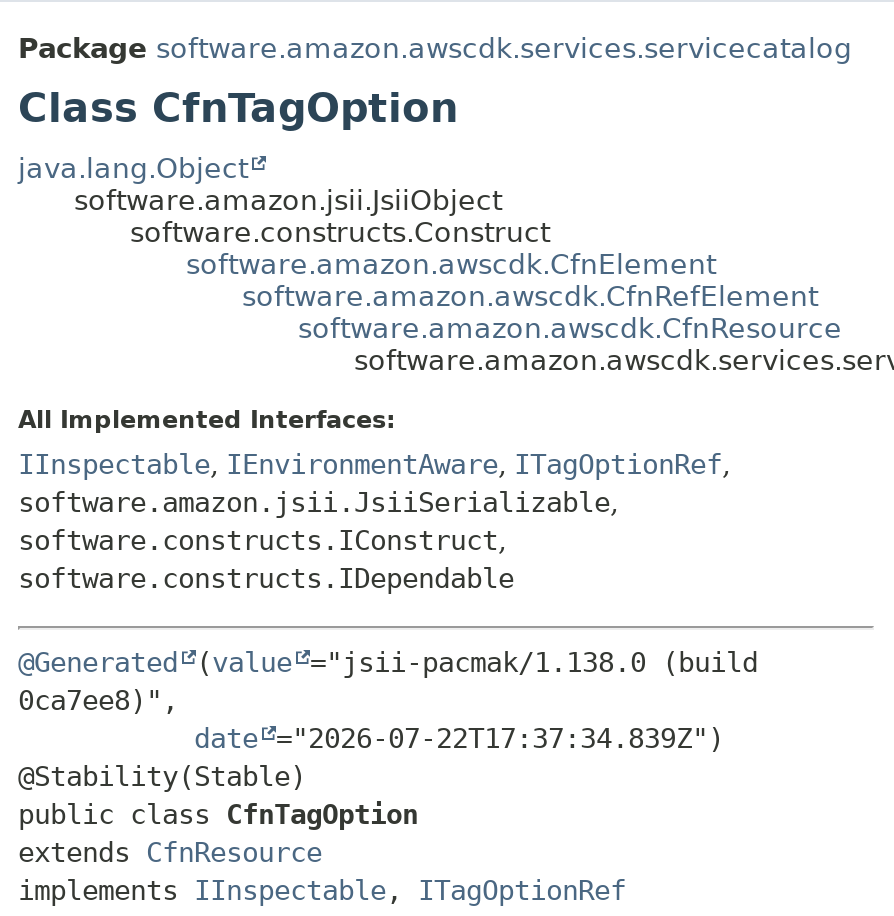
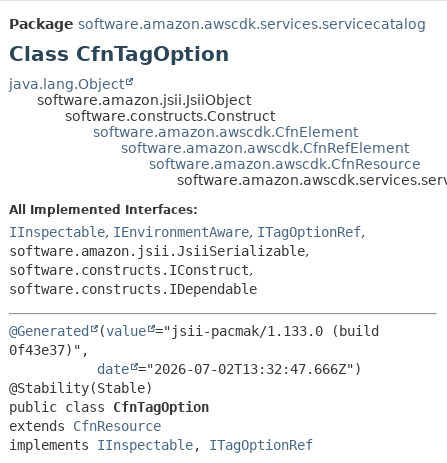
- @Generated (value ="jsii-pacmak/1.138.0 (build
- 0ca7ee8)",
- date ="2026-07-22T17:37:34.839Z")
+ @Generated (value ="jsii-pacmak/1.133.0 (build
+ 0f43e37)",
+ date ="2026-07-02T13:32:47.666Z")
